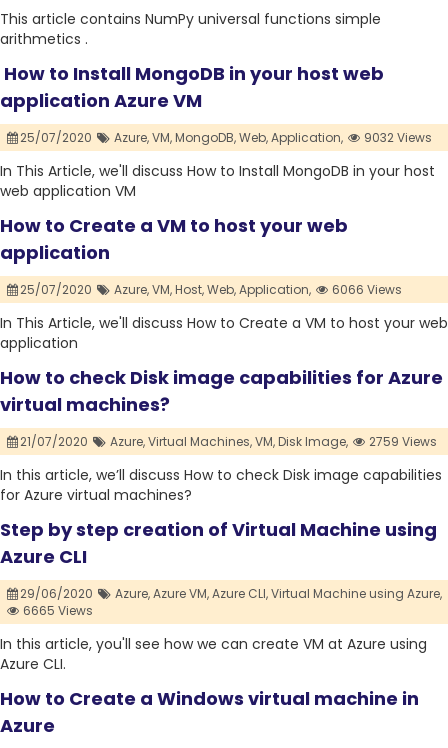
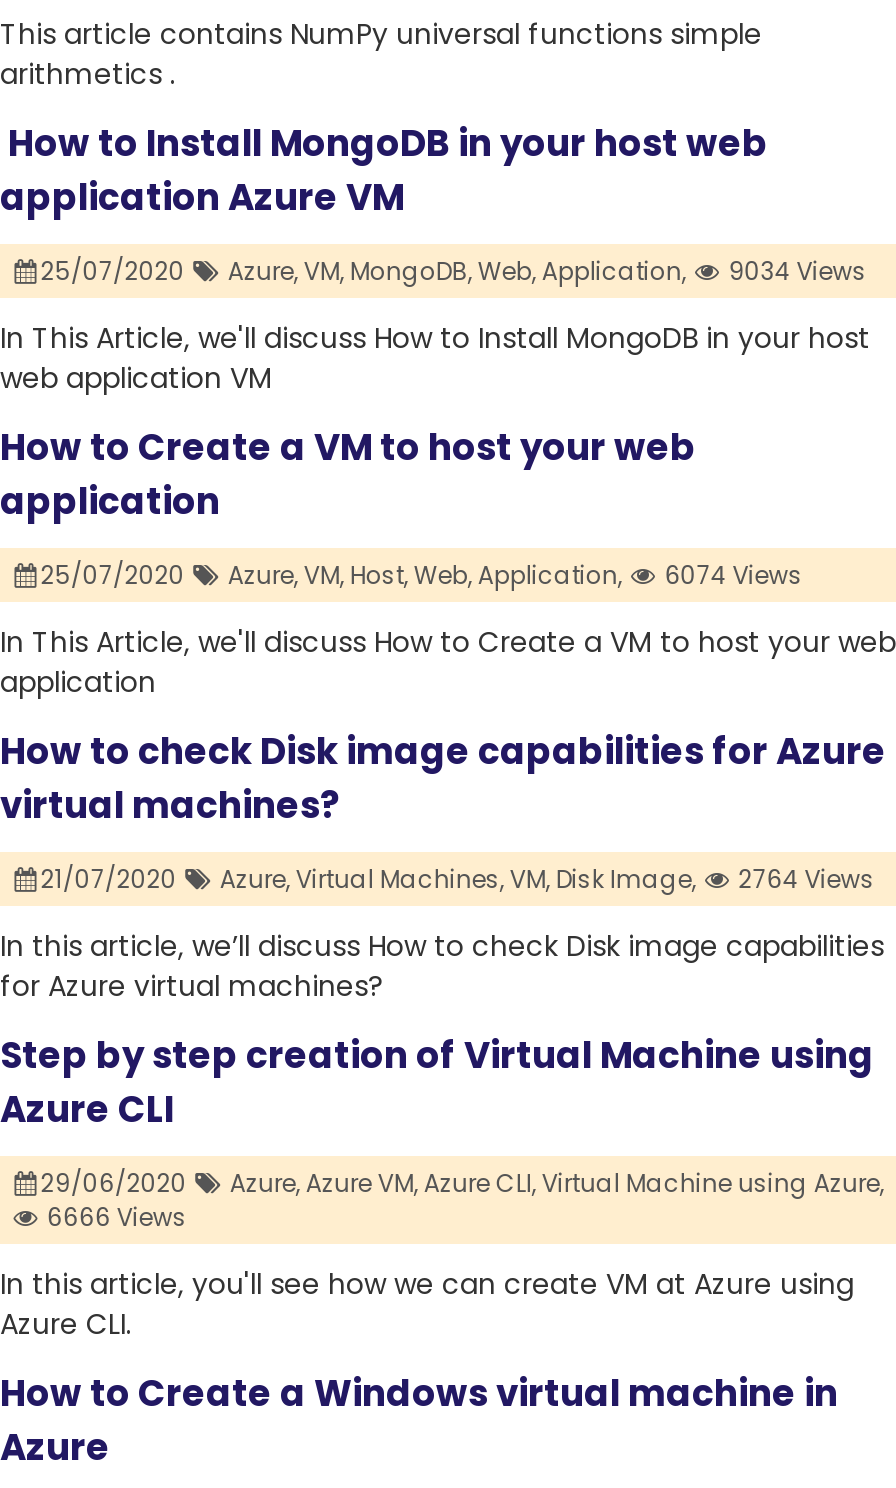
- 25/07/2020 Azure, VM, MongoDB, Web, Application, 9032 Views
+ 25/07/2020 Azure, VM, MongoDB, Web, Application, 9034 Views

- 25/07/2020 Azure, VM, Host, Web, Application, 6066 Views
+ 25/07/2020 Azure, VM, Host, Web, Application, 6074 Views

- 21/07/2020 Azure, Virtual Machines, VM, Disk Image, 2759 Views
+ 21/07/2020 Azure, Virtual Machines, VM, Disk Image, 2764 Views

- 6665 Views
+ 6666 Views
